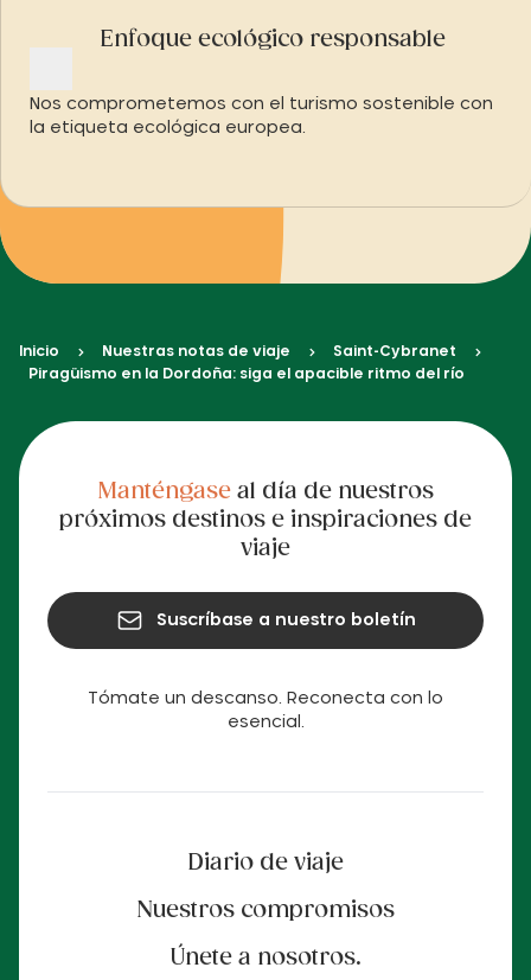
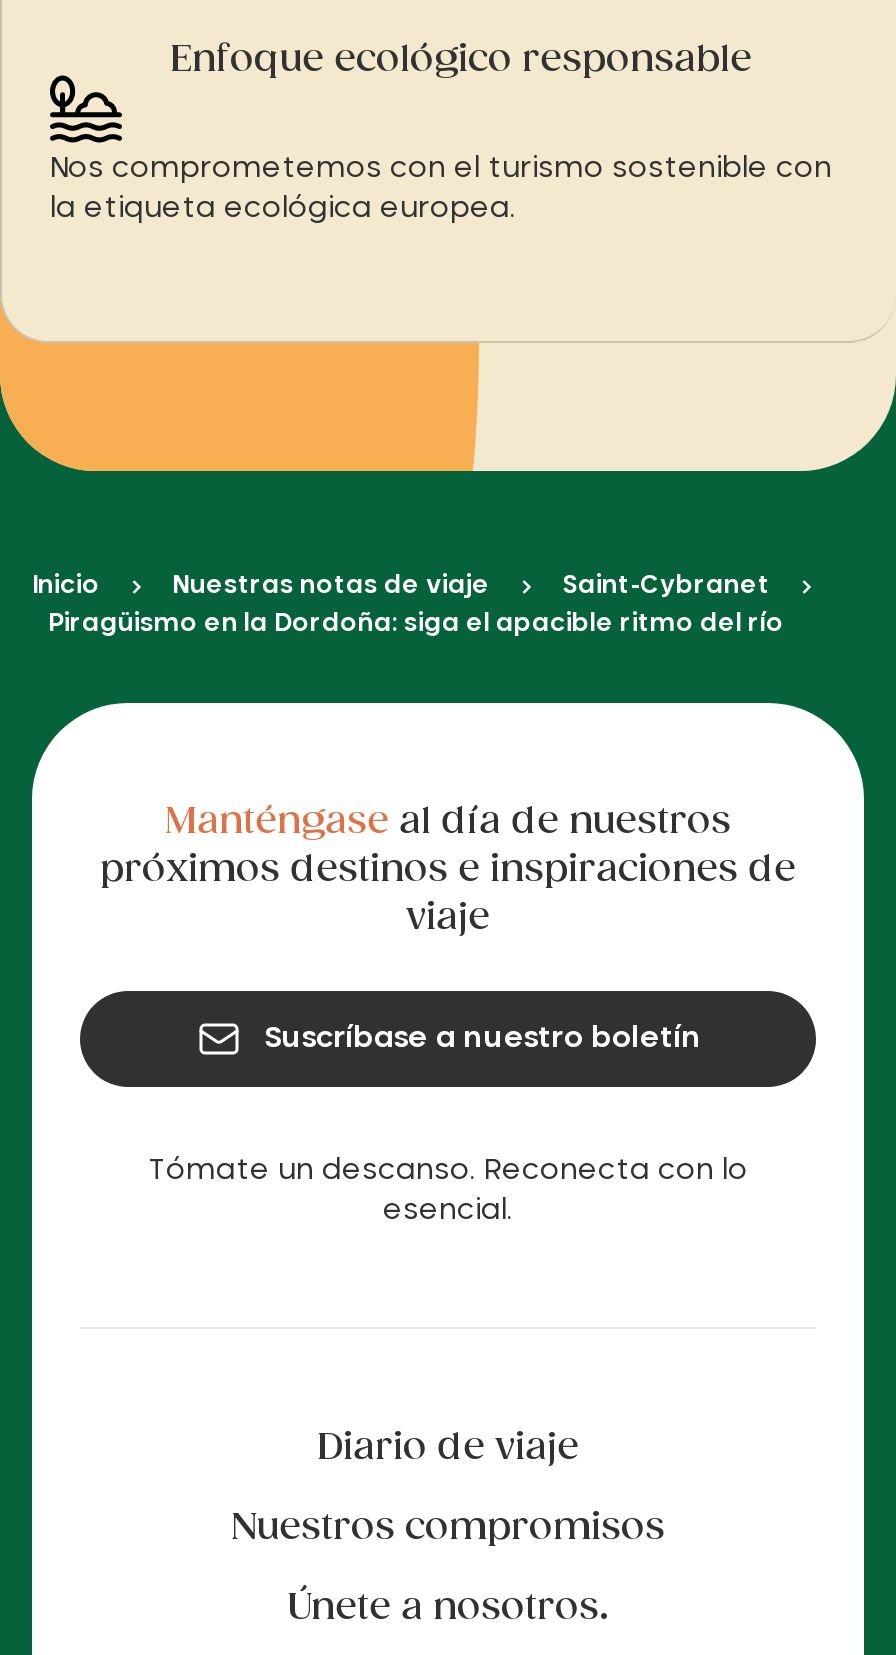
+ [image]
